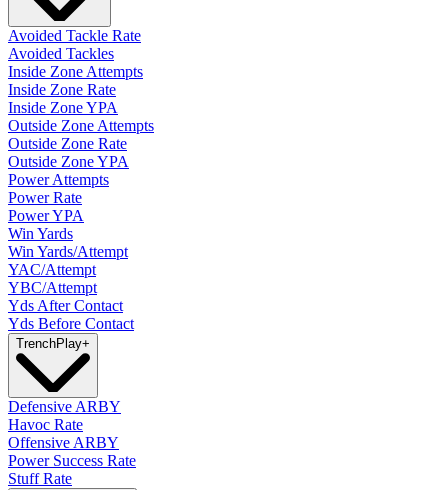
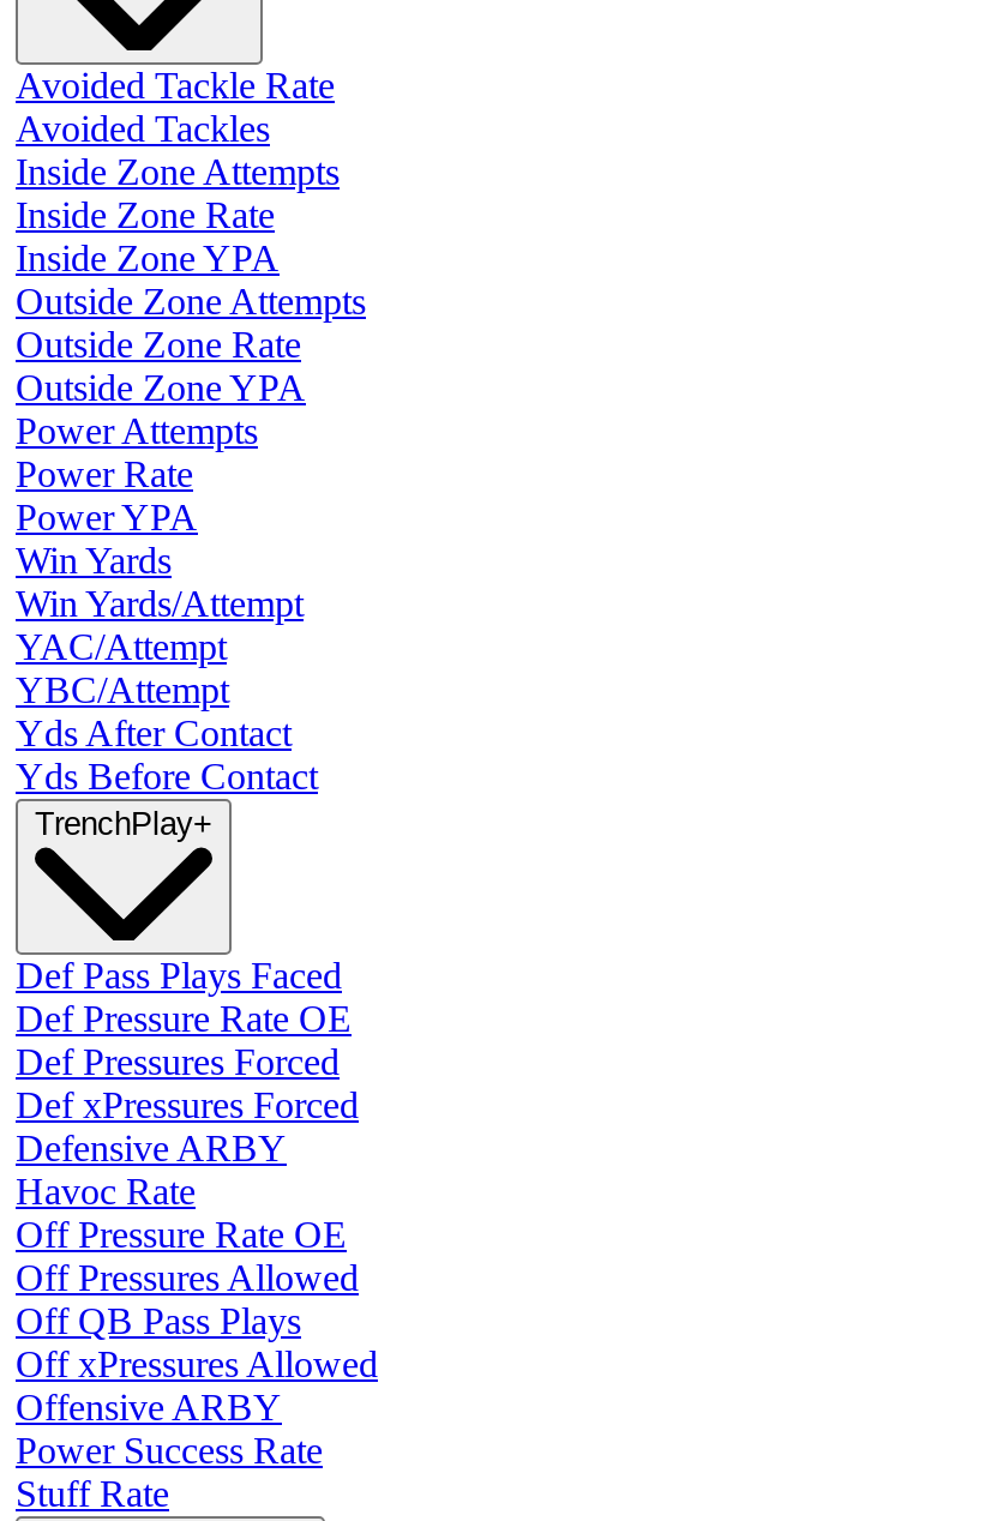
+ Def Pass Plays Faced
+ Def Pressure Rate OE
+ Def Pressures Forced
+ Def xPressures Forced

+ Off Pressure Rate OE
+ Off Pressures Allowed
+ Off QB Pass Plays
+ Off xPressures Allowed
